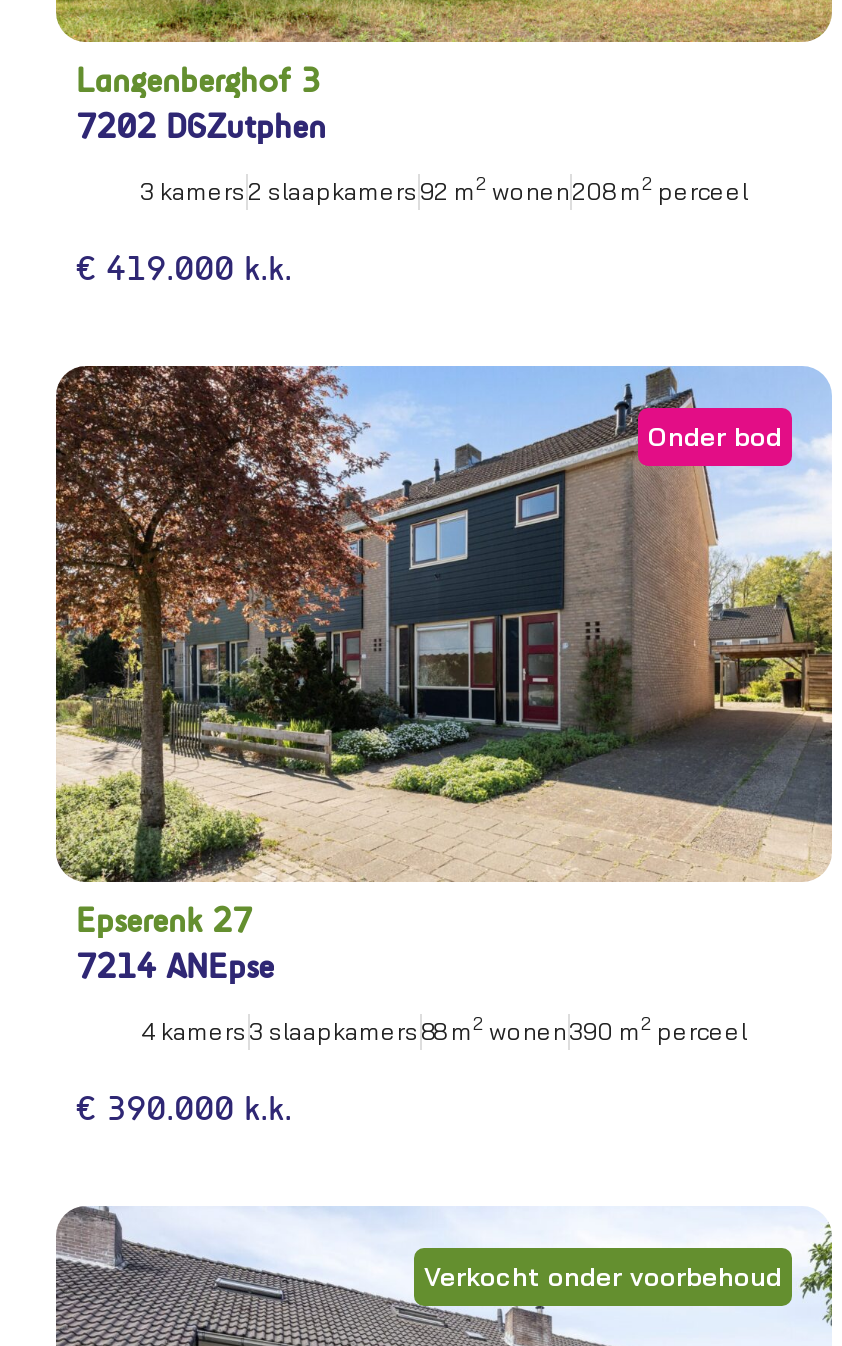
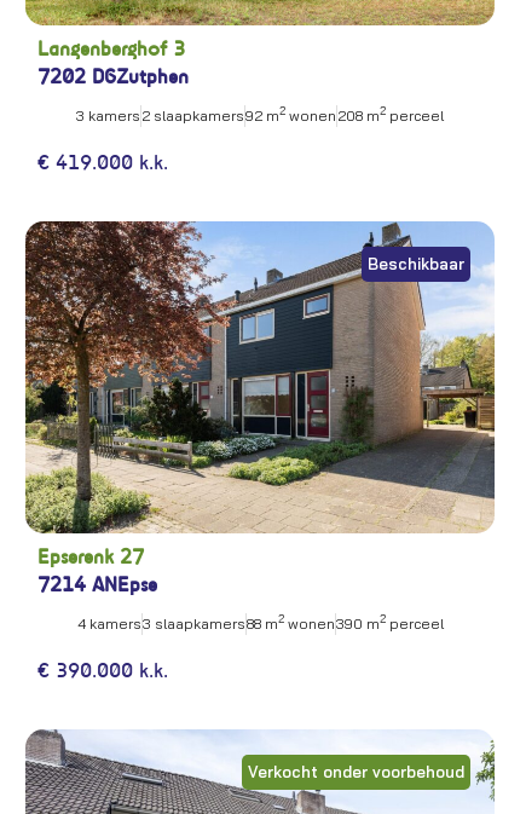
- Onder bod
+ Beschikbaar
